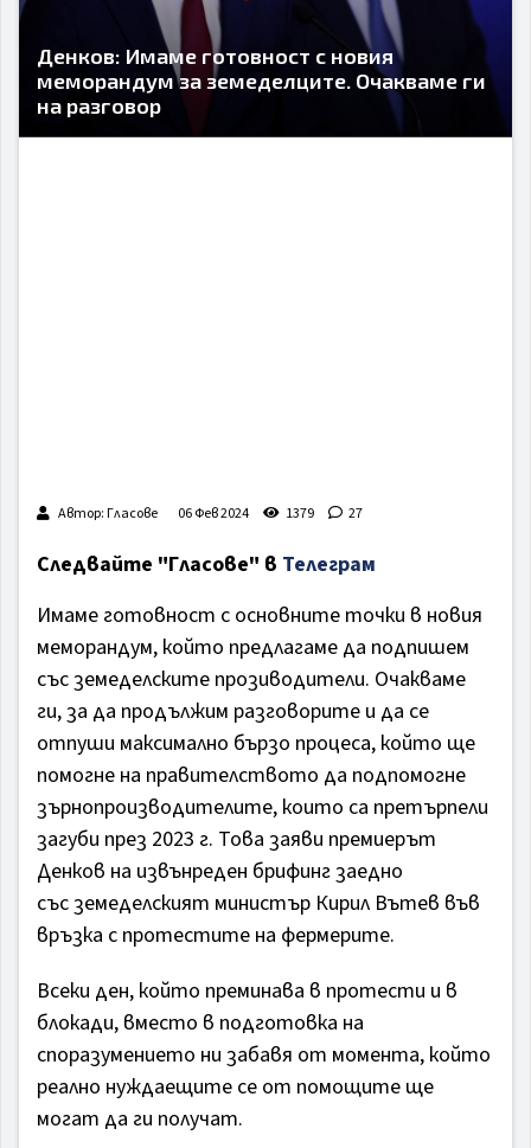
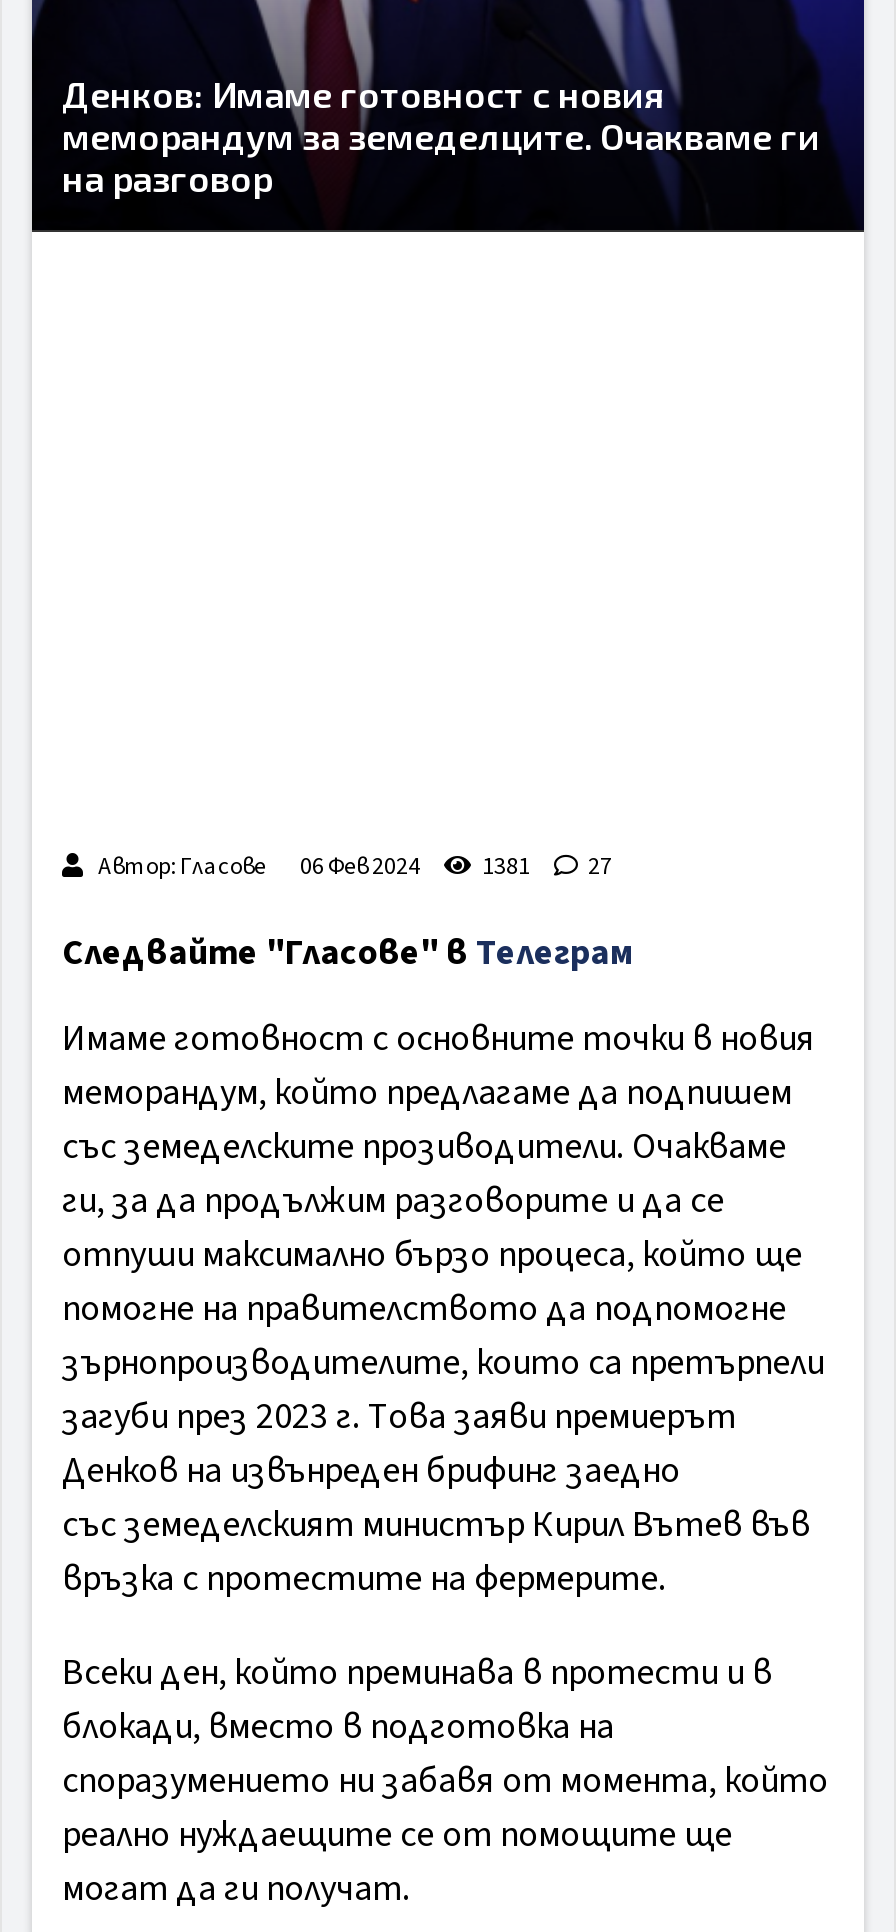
- Автор: Гласове 06 Фев 2024 1379 27
+ Автор: Гласове 06 Фев 2024 1381 27
